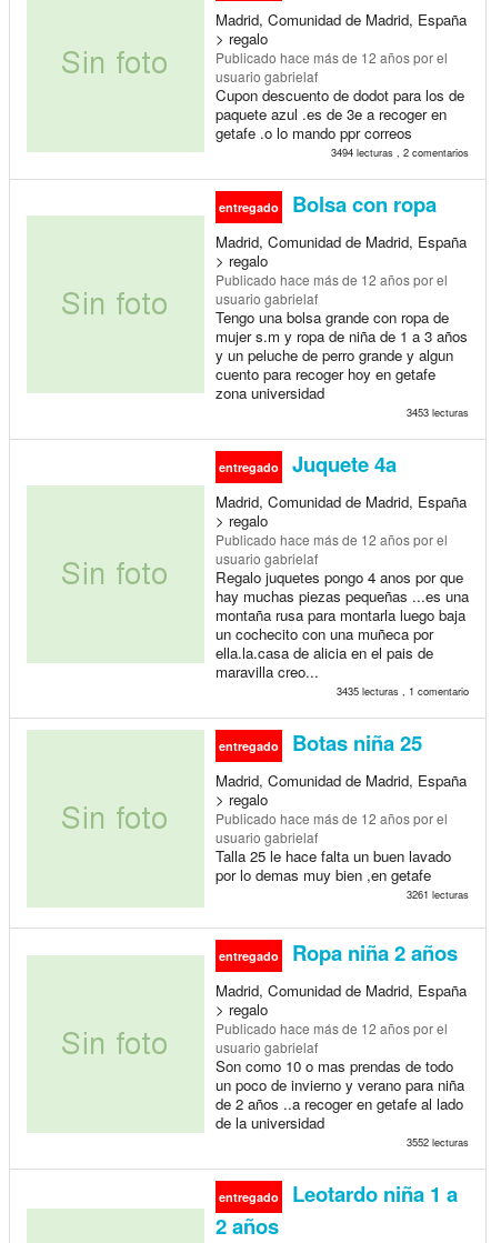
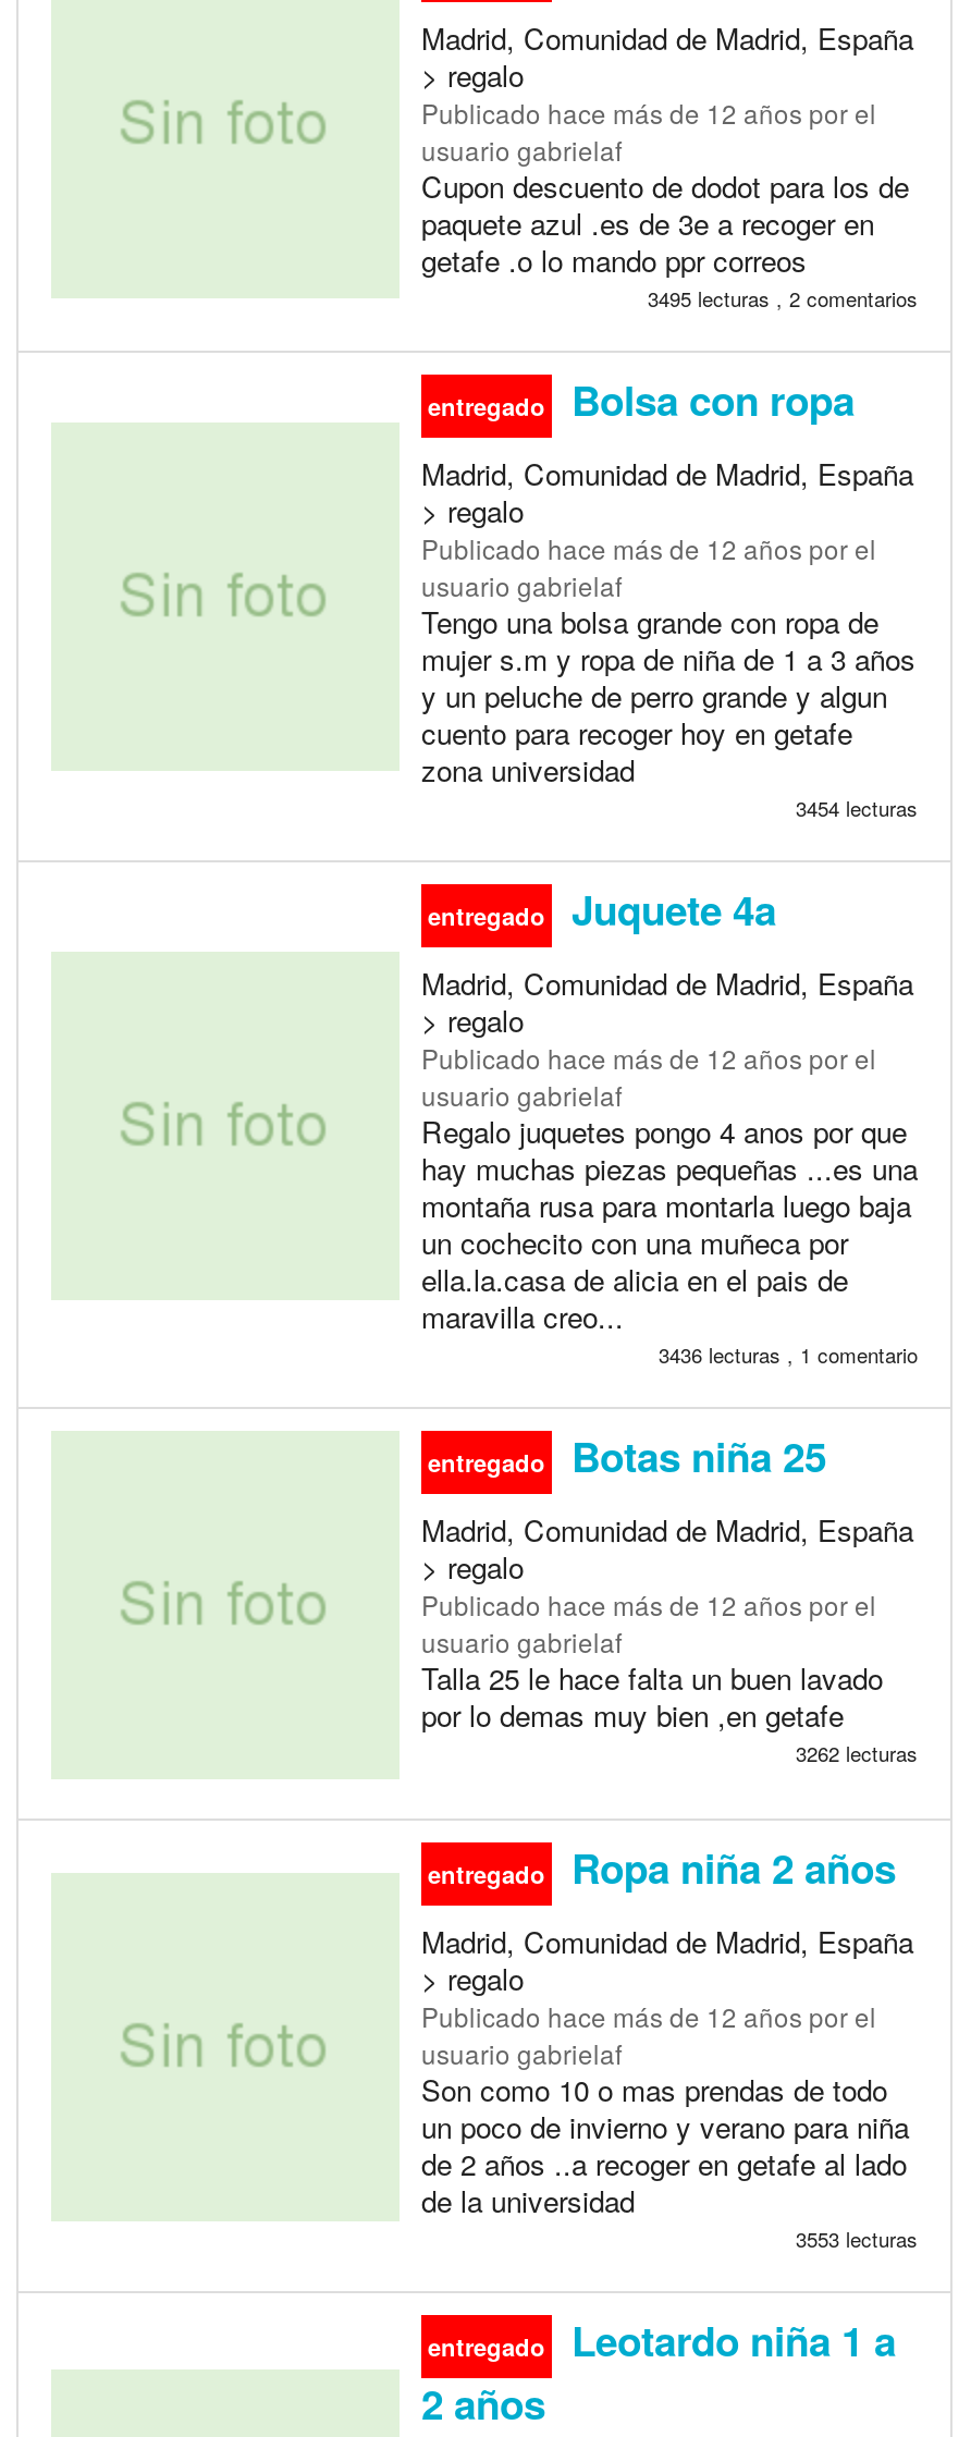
- 3494 lecturas , 2 comentarios
+ 3495 lecturas , 2 comentarios

- 3453 lecturas
+ 3454 lecturas

- 3435 lecturas , 1 comentario
+ 3436 lecturas , 1 comentario

- 3261 lecturas
+ 3262 lecturas

- 3552 lecturas
+ 3553 lecturas
